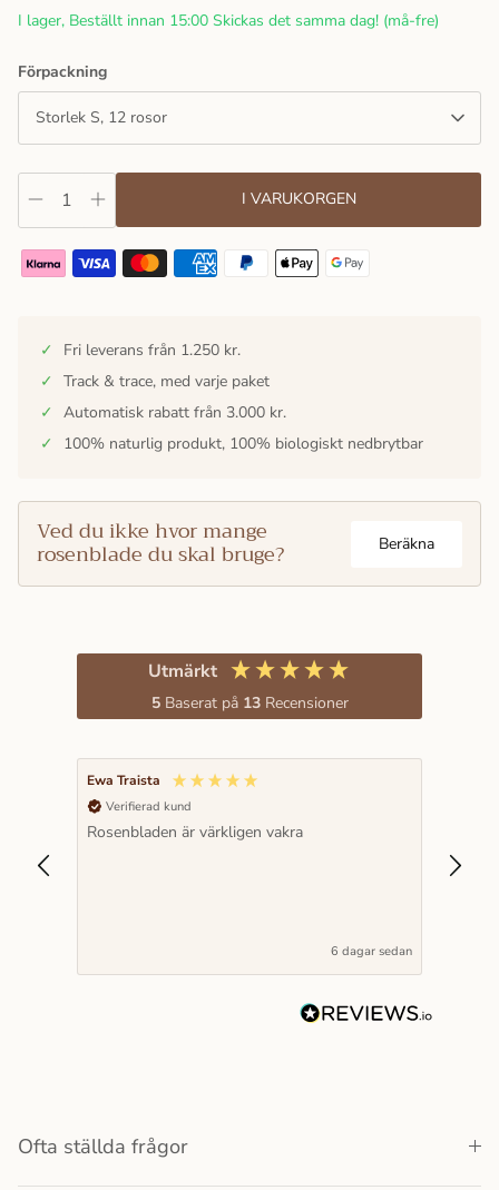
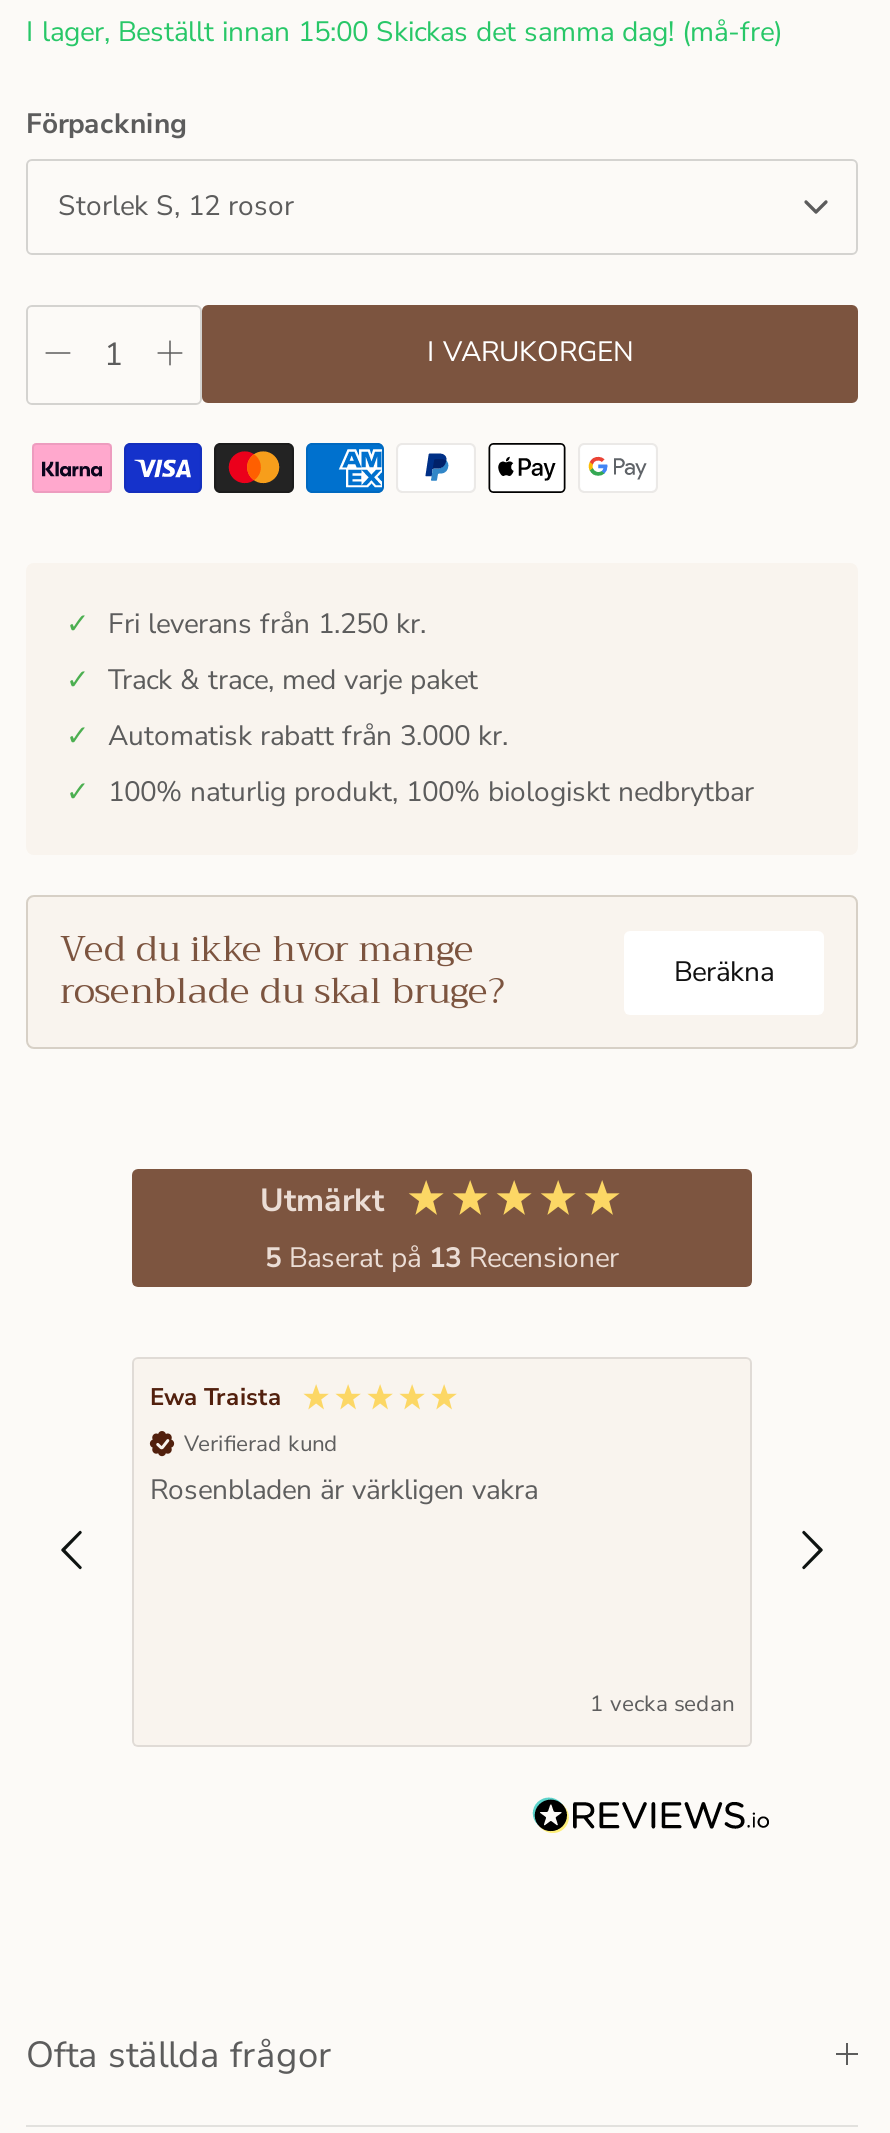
- 6 dagar sedan
+ 1 vecka sedan
